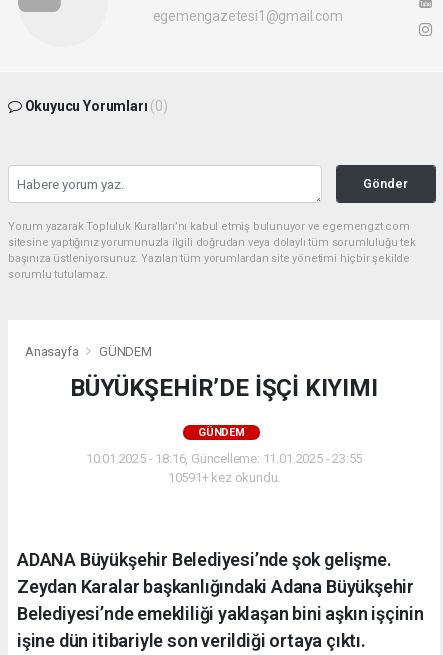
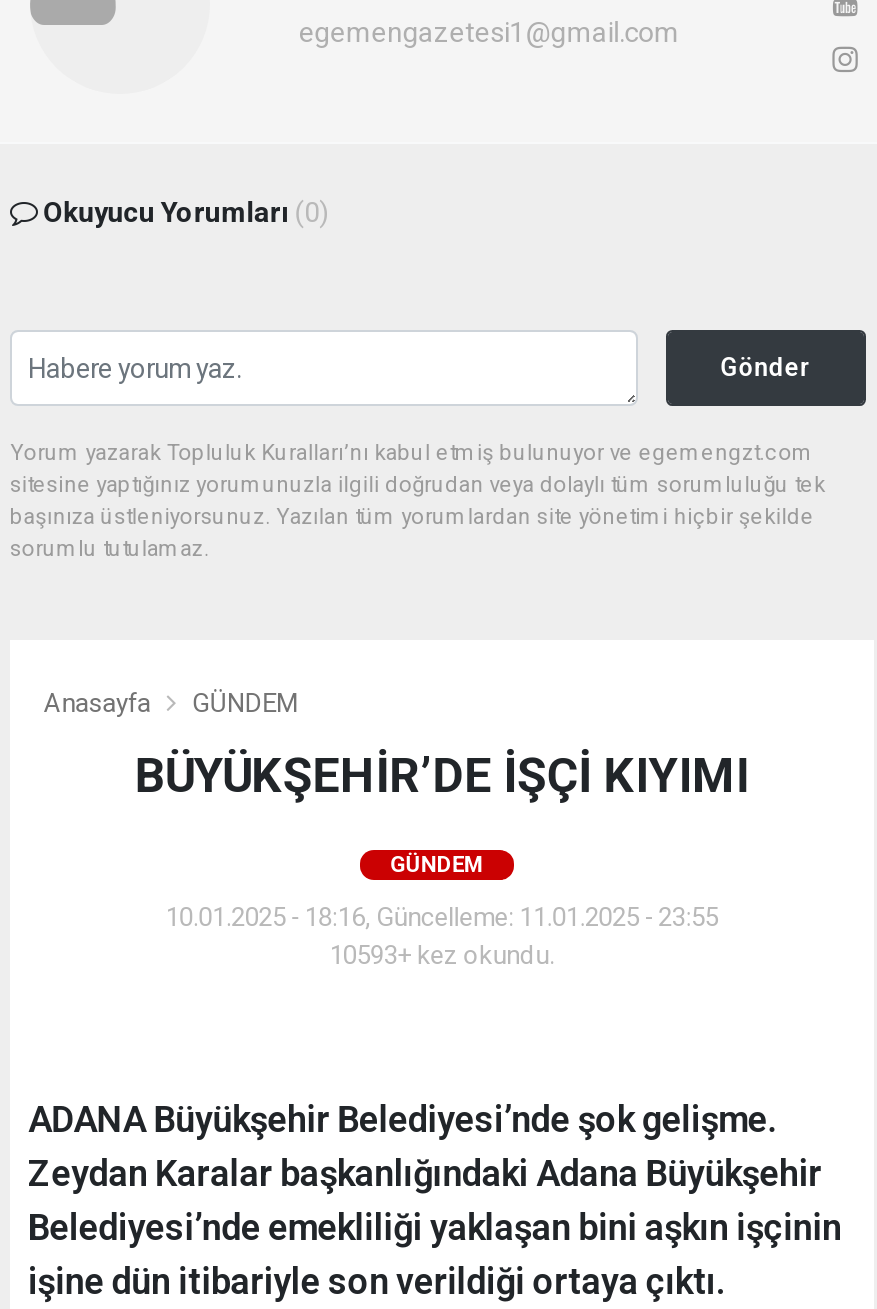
- 10591+ kez okundu.
+ 10593+ kez okundu.
